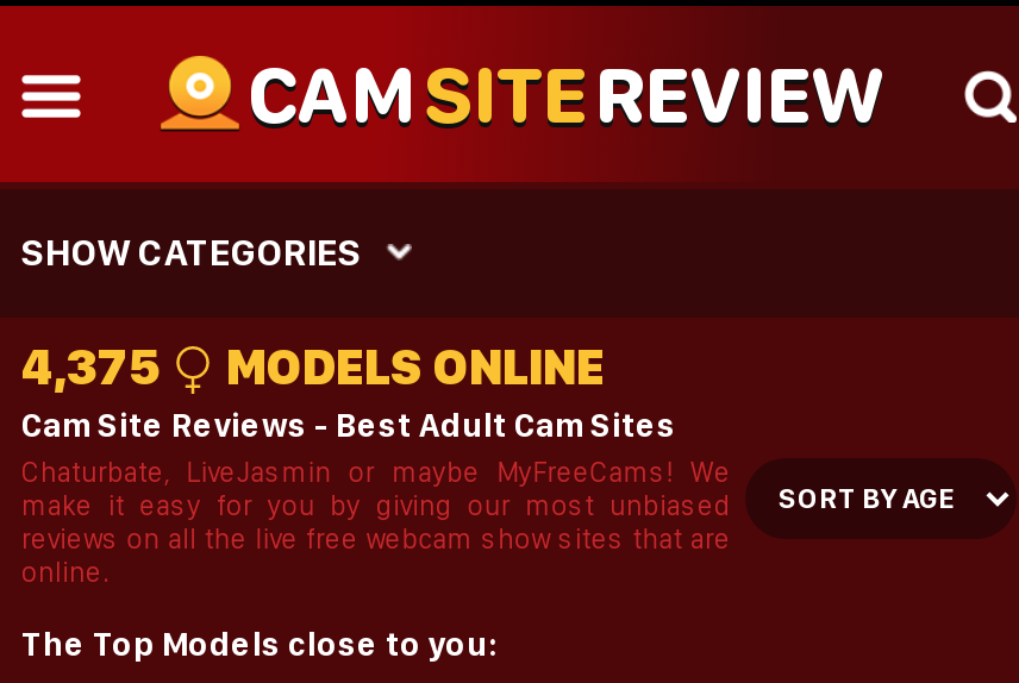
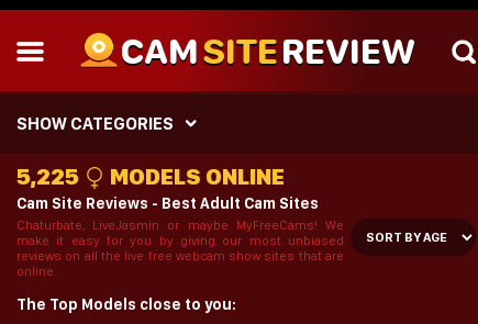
- 4,375 MODELS ONLINE
+ 5,225 MODELS ONLINE
